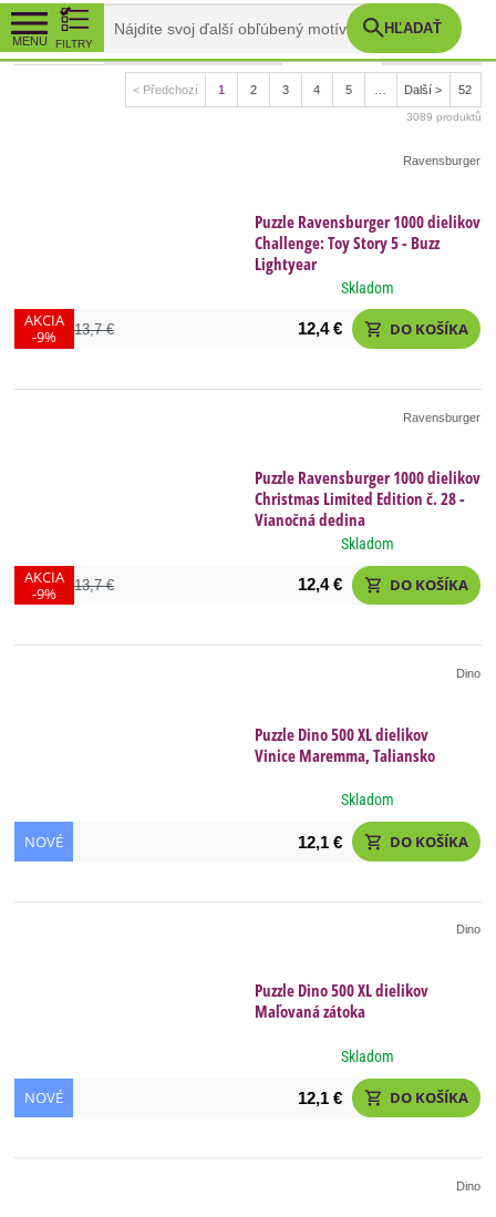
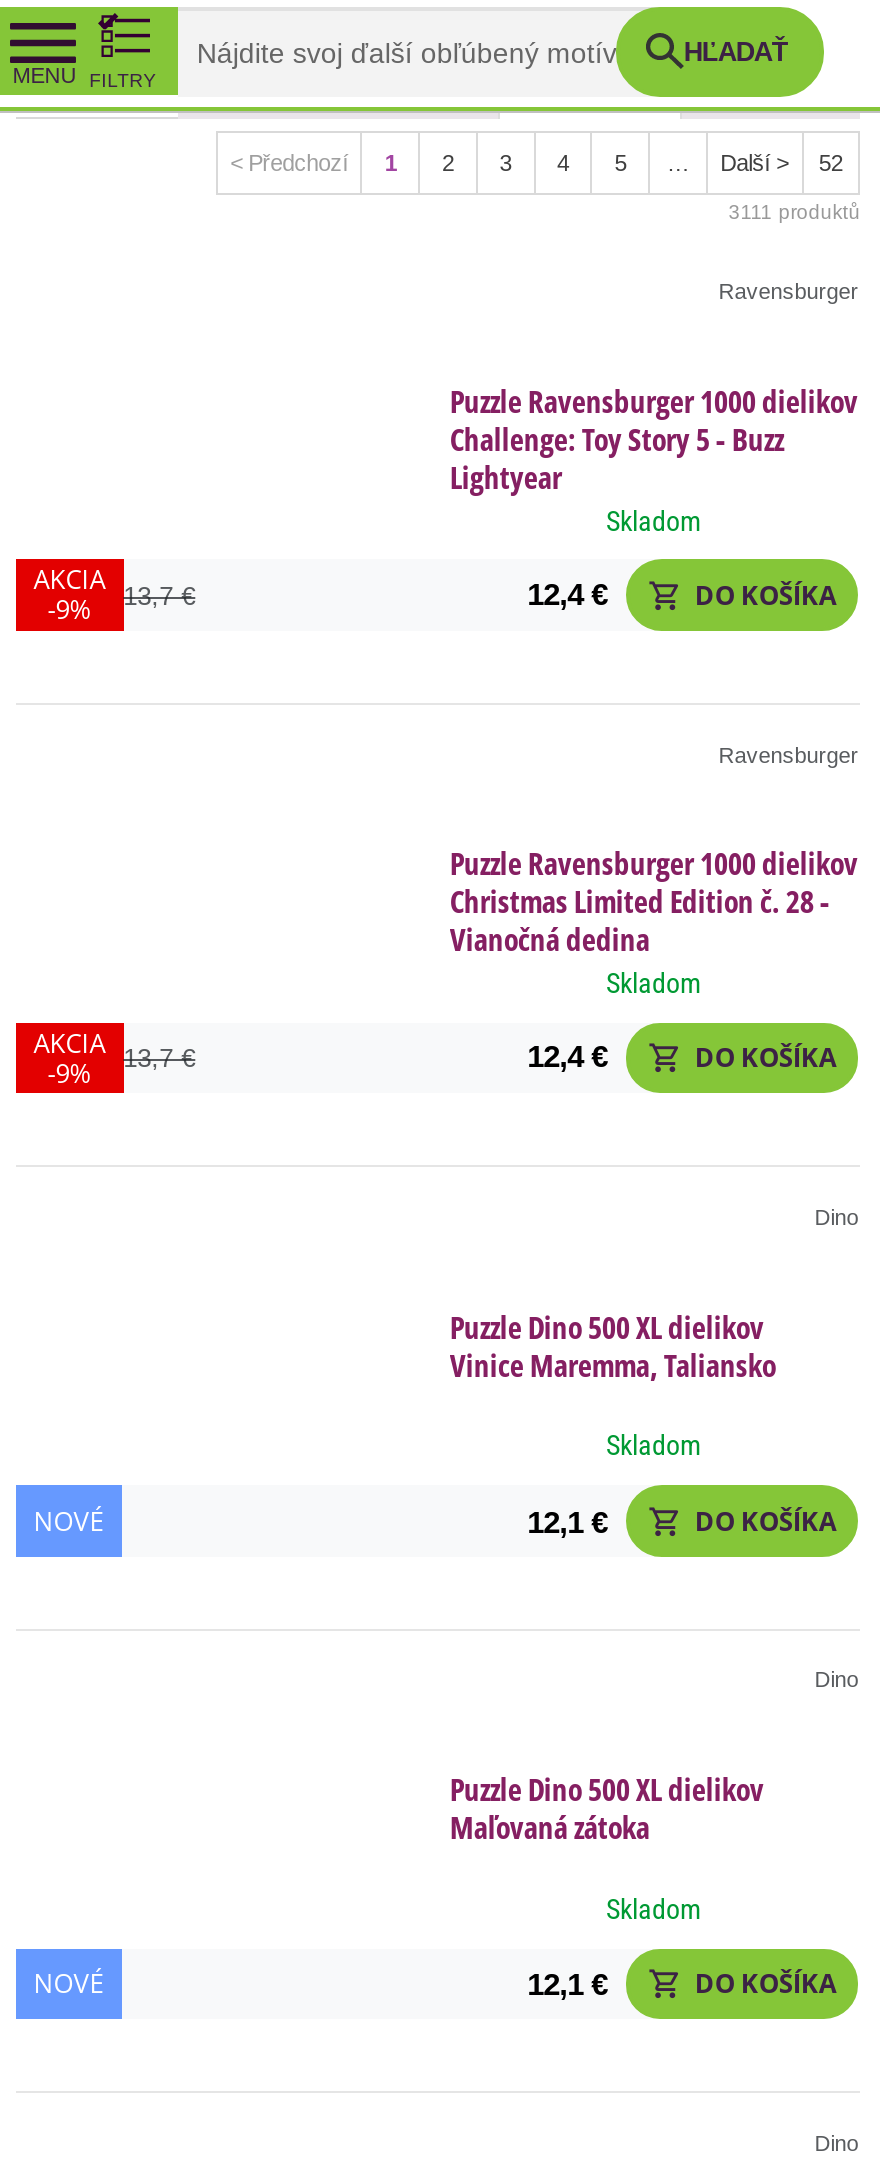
- 3089 produktů
+ 3111 produktů
